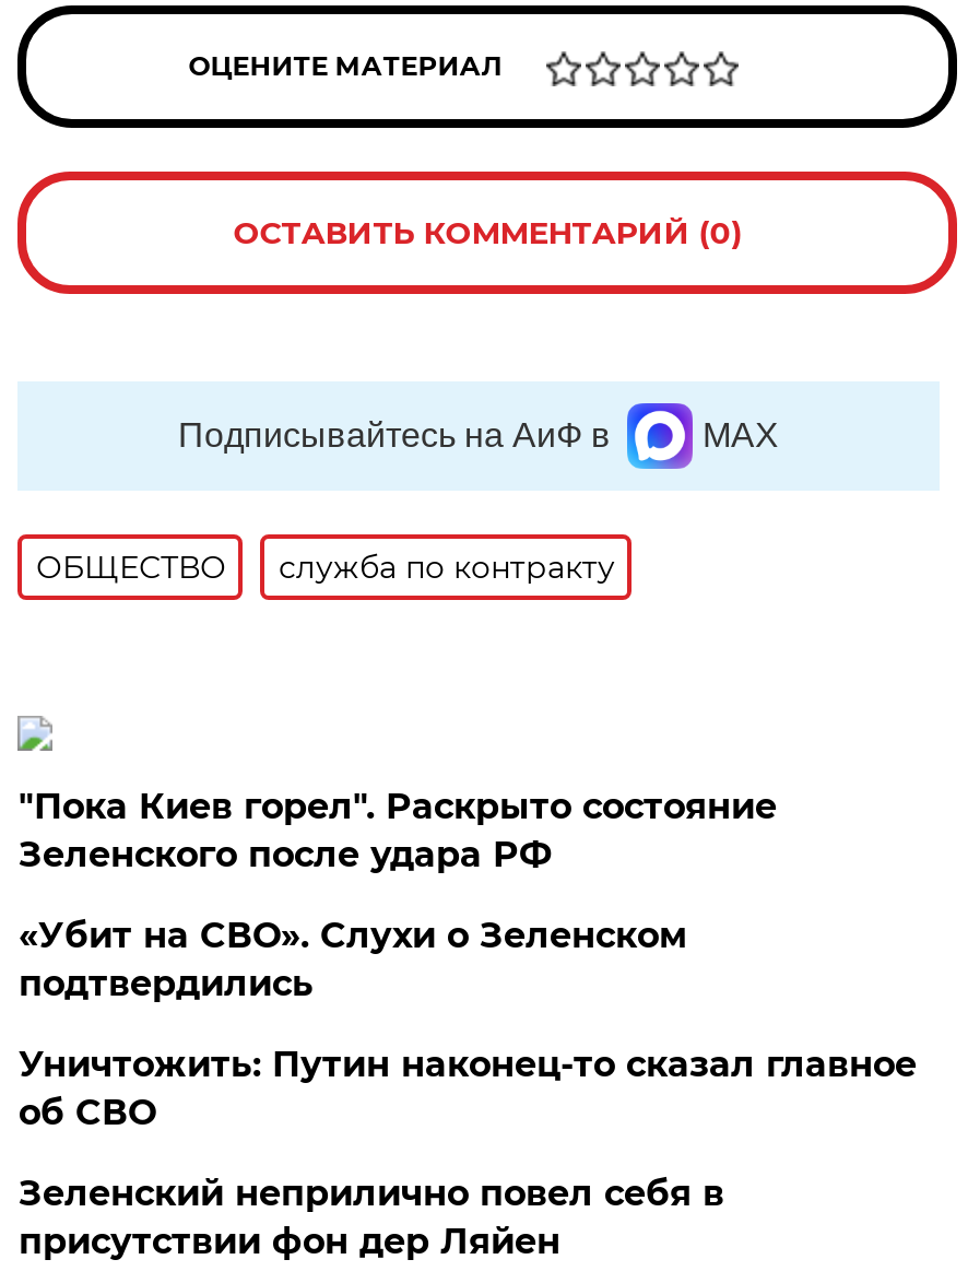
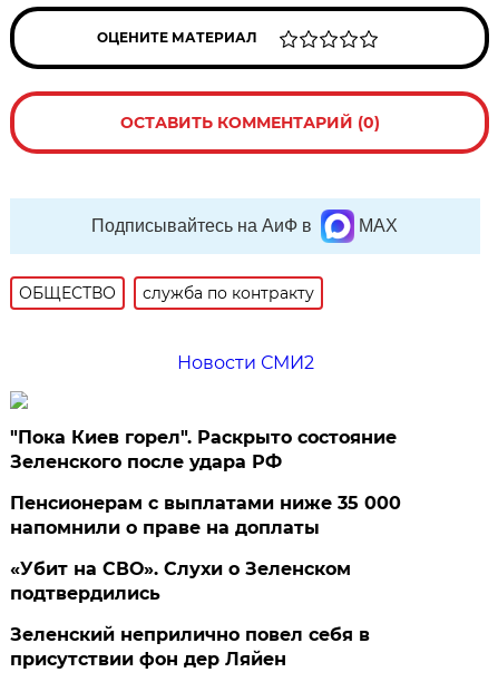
+ Новости СМИ2

+ Пенсионерам с выплатами ниже 35 000
+ напомнили о праве на доплаты

moved down: «Убит на СВО». Слухи о Зеленском | подтвердились

- Уничтожить: Путин наконец-то сказал главное
- об СВО
